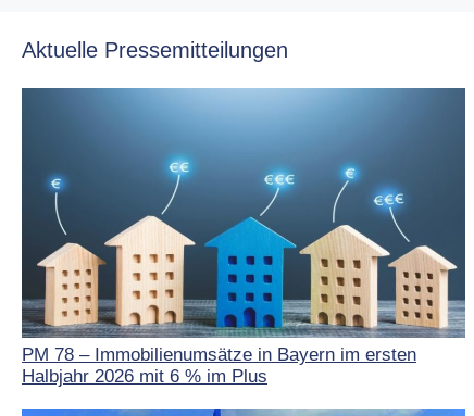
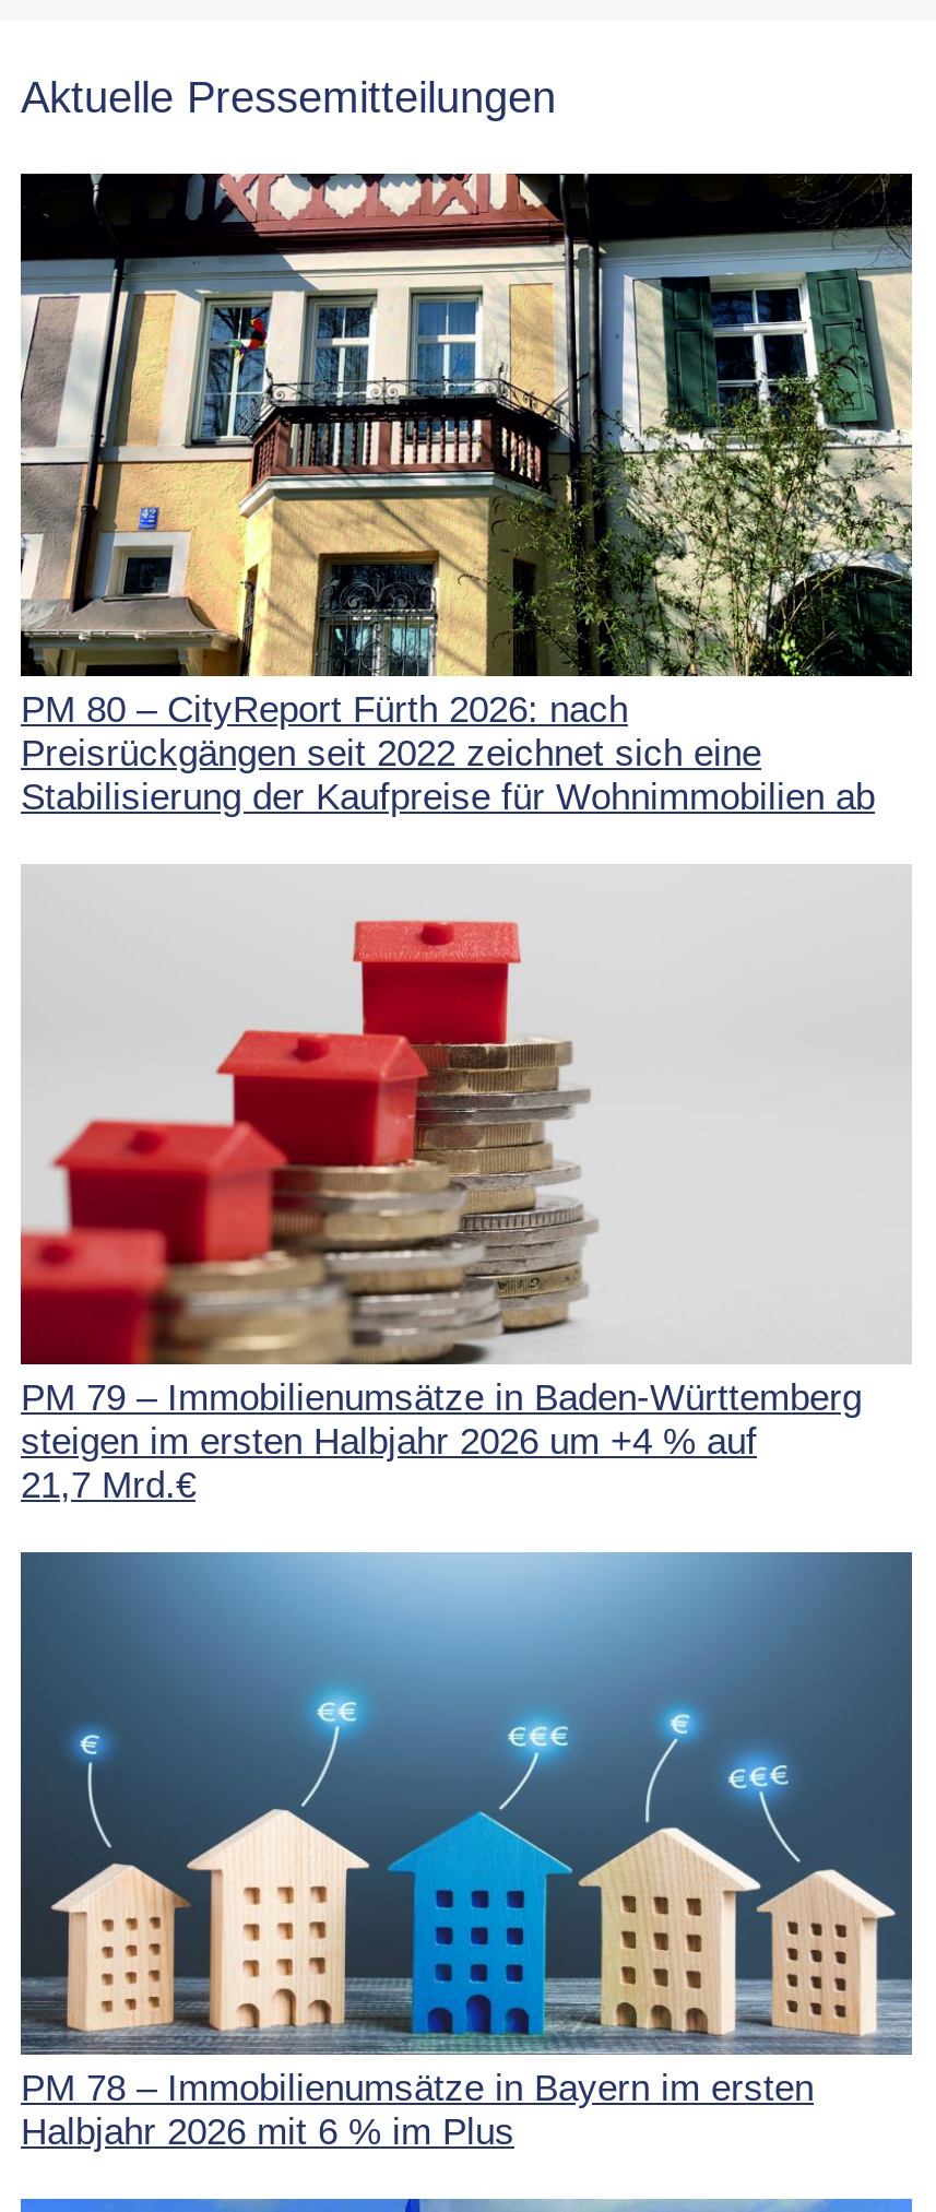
+ [image]
+ PM 80 – CityReport Fürth 2026: nach
+ Preisrückgängen seit 2022 zeichnet sich eine
+ Stabilisierung der Kaufpreise für Wohnimmobilien ab

+ [image]
+ PM 79 – Immobilienumsätze in Baden-Württemberg
+ steigen im ersten Halbjahr 2026 um +4 % auf
+ 21,7 Mrd.€
